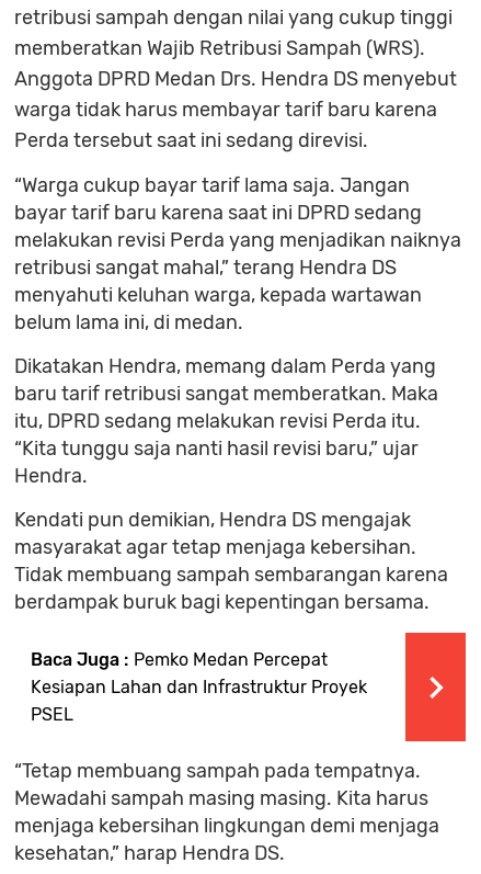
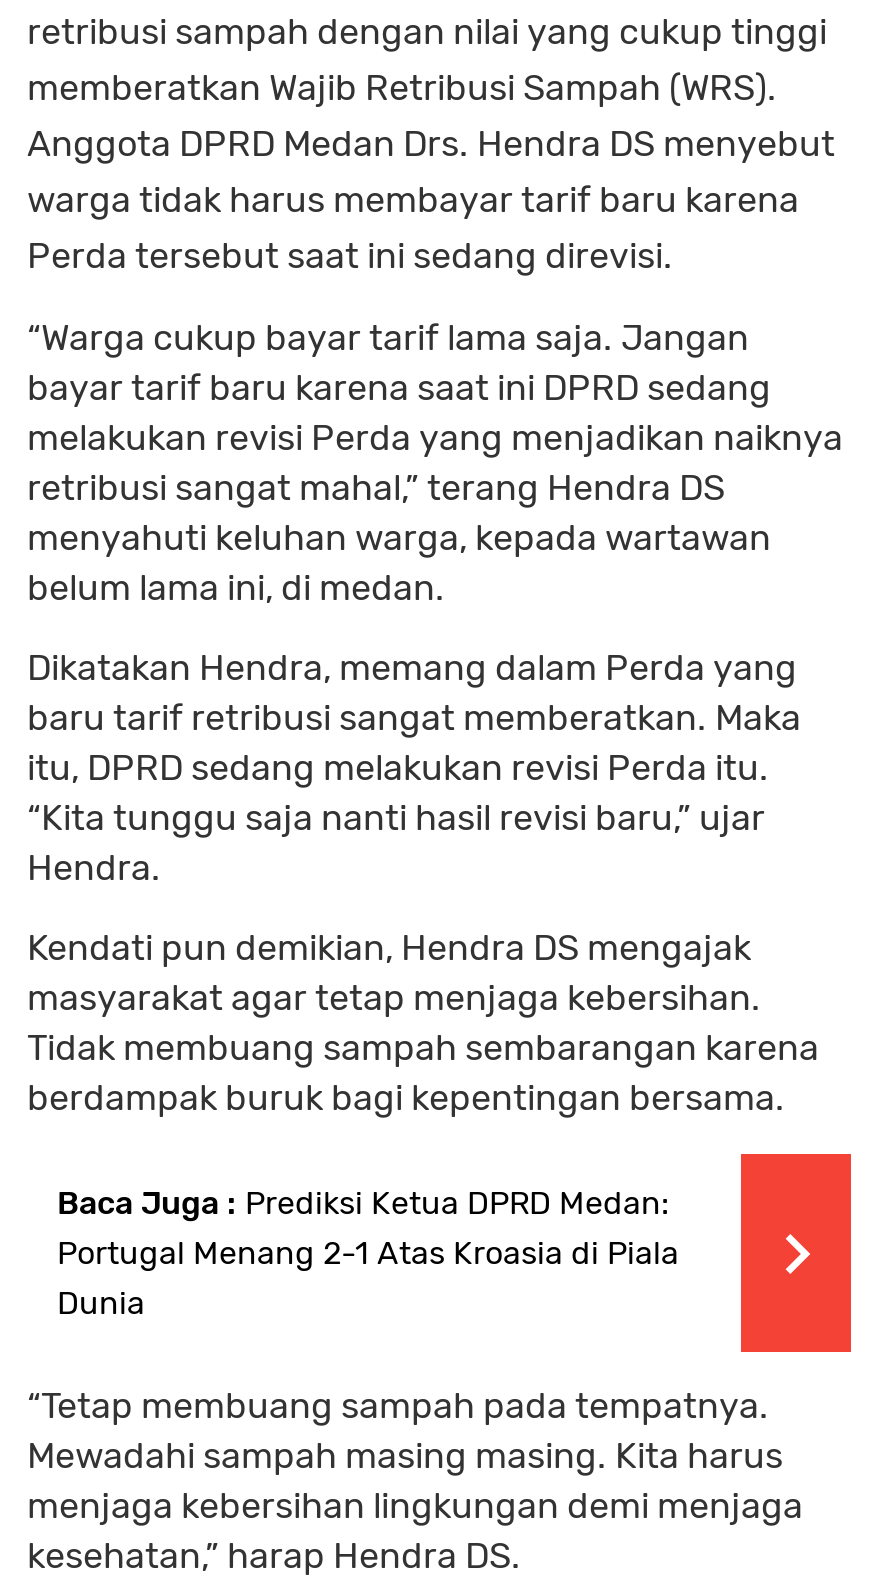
- Baca Juga : Pemko Medan Percepat
- Kesiapan Lahan dan Infrastruktur Proyek
- PSEL
+ Baca Juga : Prediksi Ketua DPRD Medan:
+ Portugal Menang 2-1 Atas Kroasia di Piala
+ Dunia
